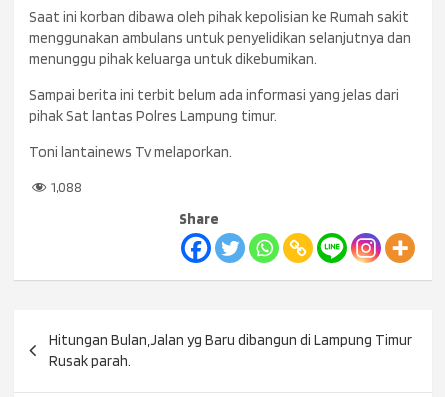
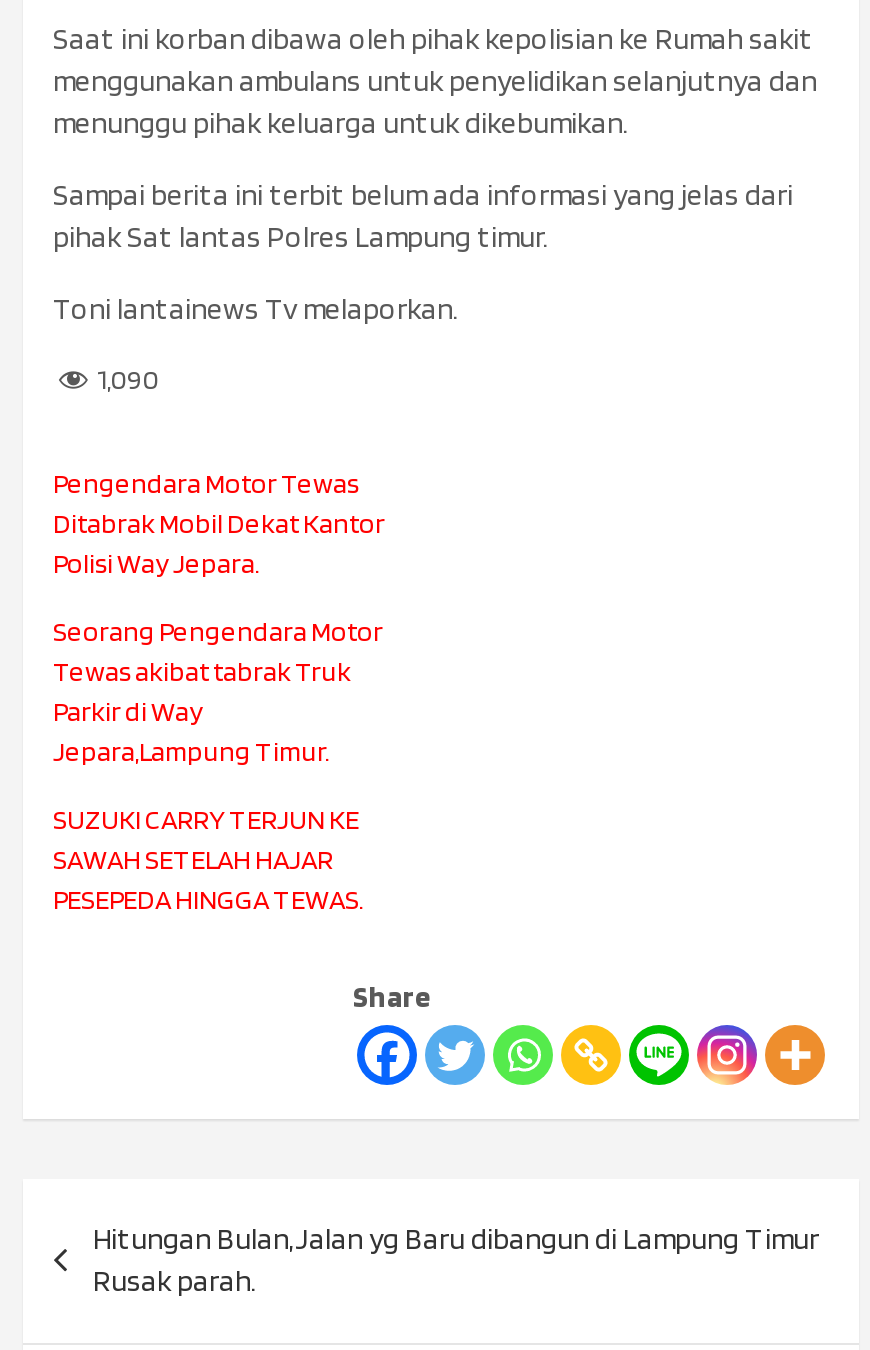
- 1,088
+ 1,090
+ Pengendara Motor Tewas
+ Ditabrak Mobil Dekat Kantor
+ Polisi Way Jepara.
+ Seorang Pengendara Motor
+ Tewas akibat tabrak Truk
+ Parkir di Way
+ Jepara,Lampung Timur.
+ SUZUKI CARRY TERJUN KE
+ SAWAH SETELAH HAJAR
+ PESEPEDA HINGGA TEWAS.
